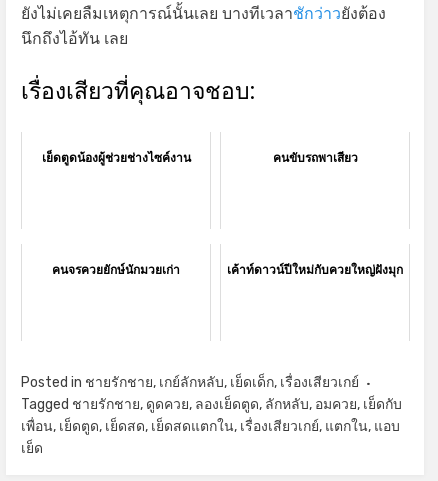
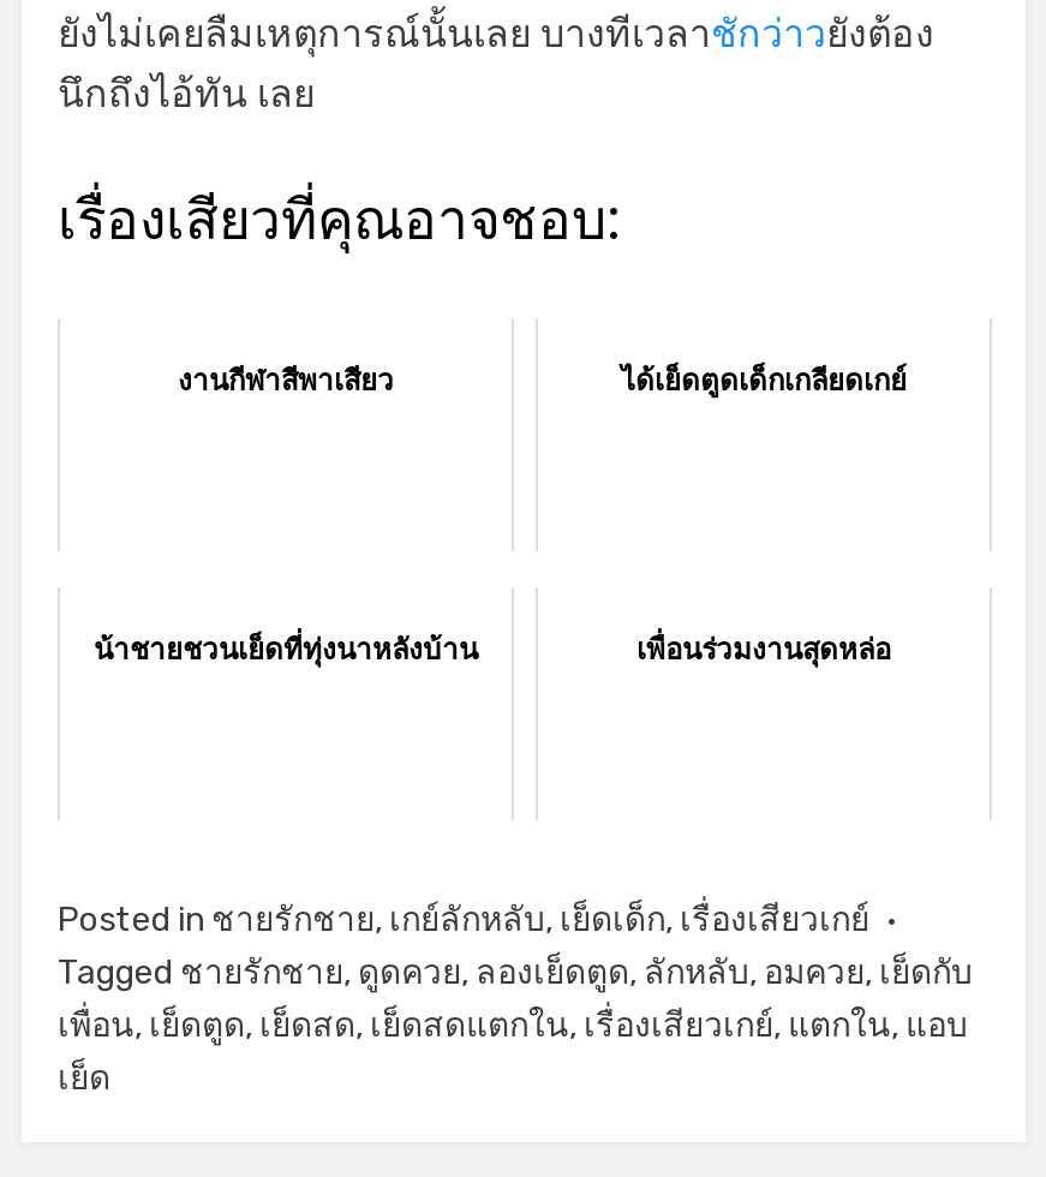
- เย็ดตูดน้องผู้ช่วยช่างไซค์งาน
- คนขับรถพาเสียว
+ งานกีฬาสีพาเสียว
+ ได้เย็ดตูดเด็กเกลียดเกย์

- คนจรควยยักษ์นักมวยเก่า
- เค้าท์ดาวน์ปีใหม่กับควยใหญ่ฝังมุก
+ น้าชายชวนเย็ดที่ทุ่งนาหลังบ้าน
+ เพื่อนร่วมงานสุดหล่อ
